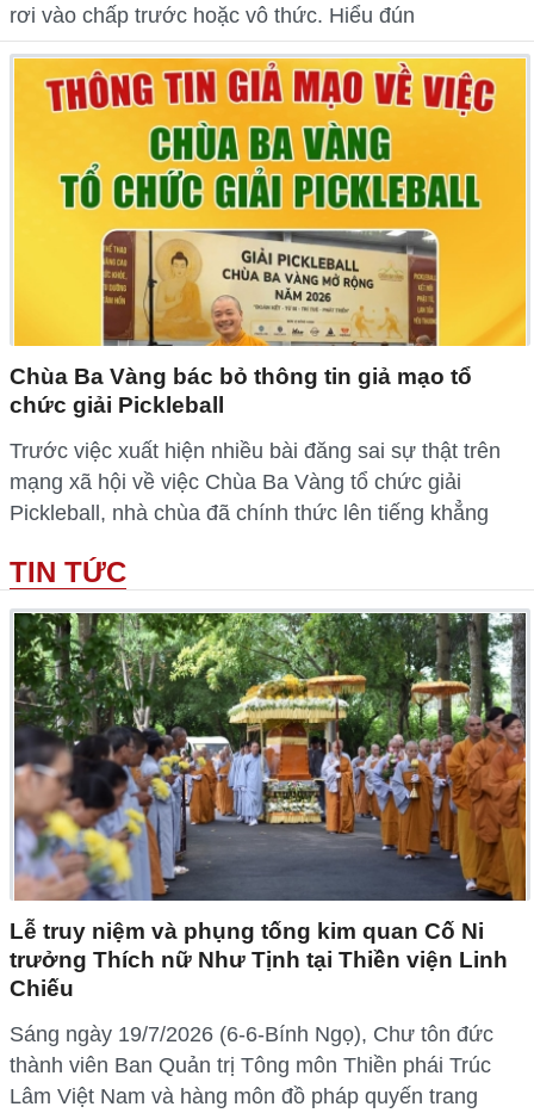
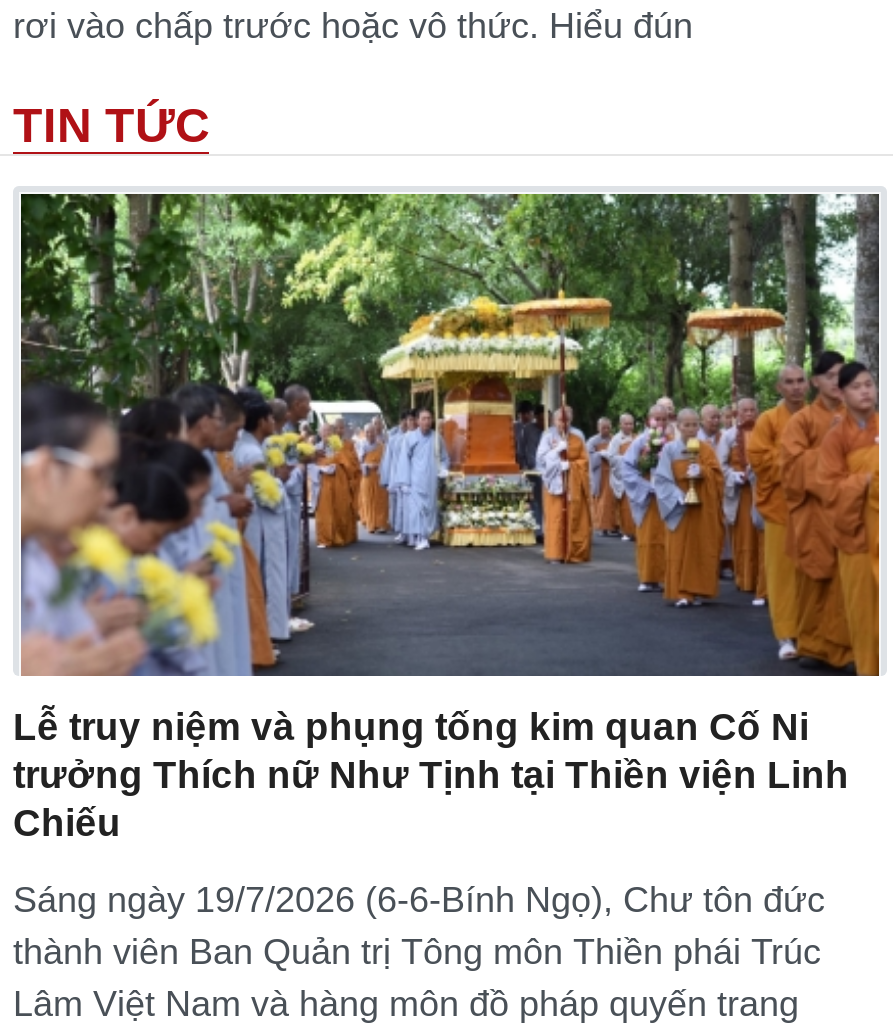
- [image]
- Chùa Ba Vàng bác bỏ thông tin giả mạo tổ
- chức giải Pickleball
- Trước việc xuất hiện nhiều bài đăng sai sự thật trên
- mạng xã hội về việc Chùa Ba Vàng tổ chức giải
- Pickleball, nhà chùa đã chính thức lên tiếng khẳng
